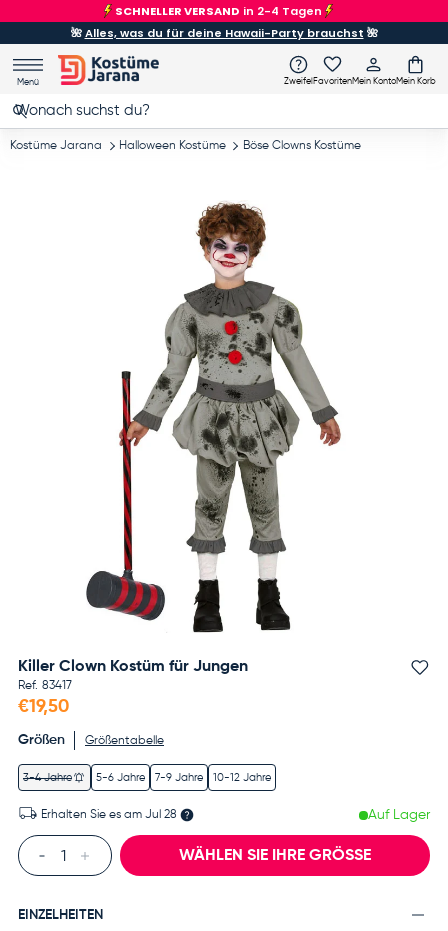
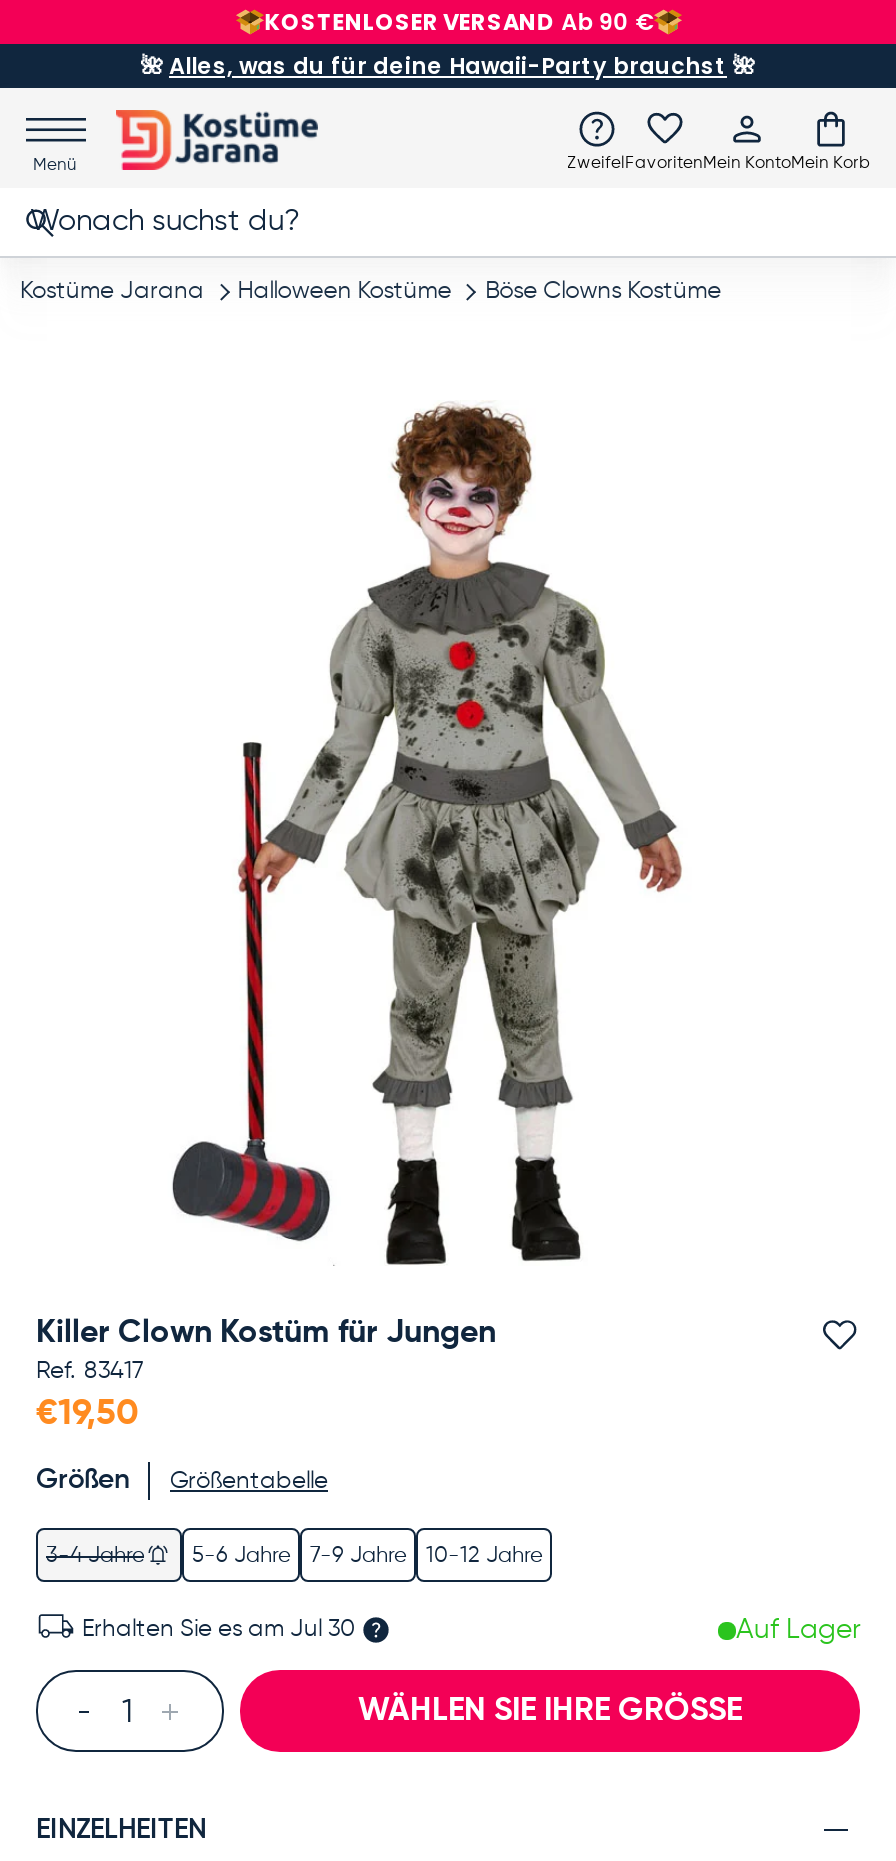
- SCHNELLER VERSAND in 2-4 Tagen
+ KOSTENLOSER VERSAND Ab 90 €

- Erhalten Sie es am Jul 28
+ Erhalten Sie es am Jul 30
